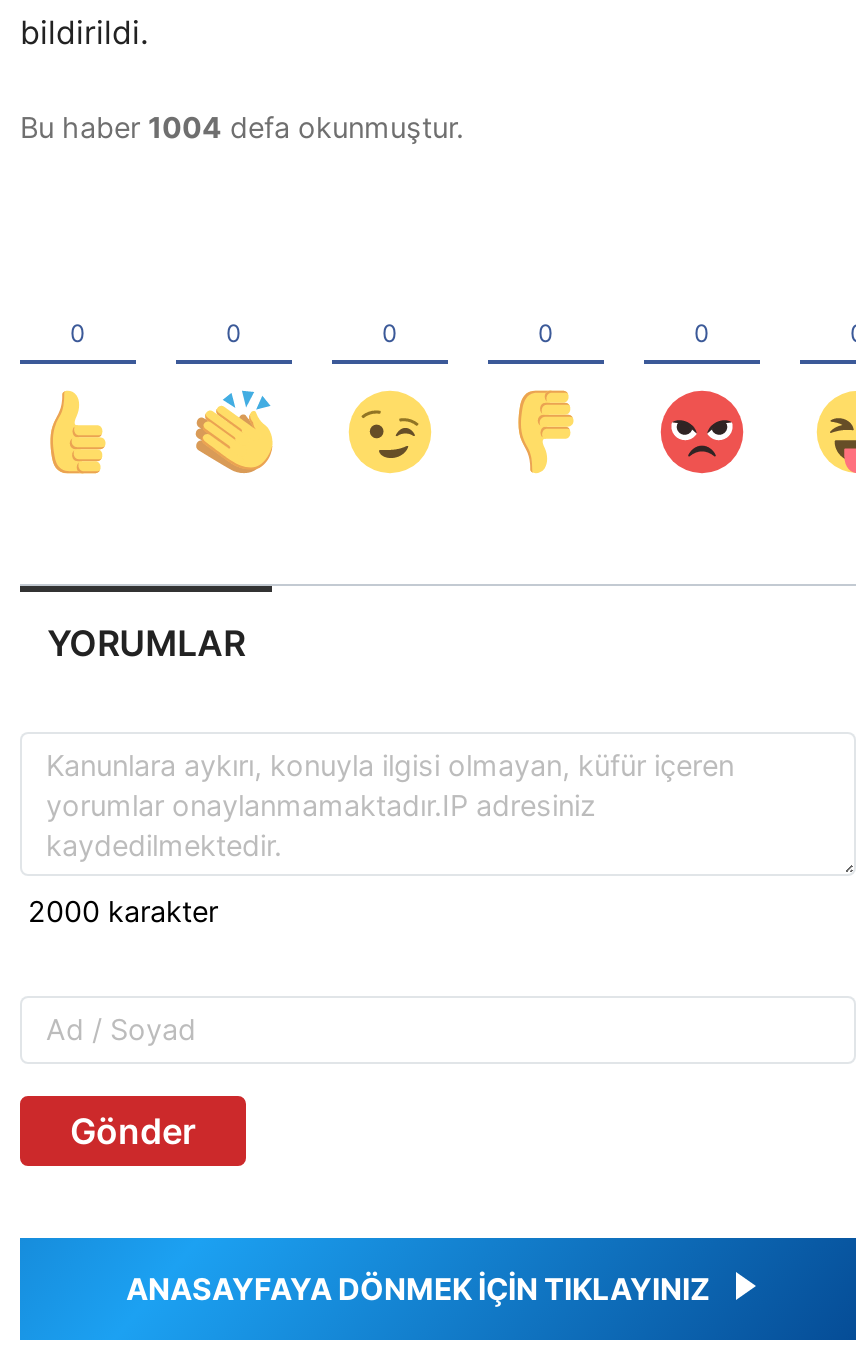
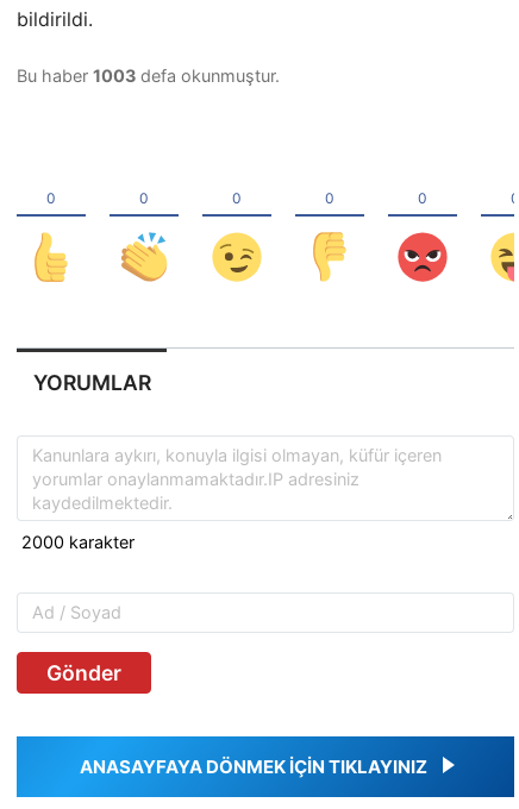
- Bu haber 1004 defa okunmuştur.
+ Bu haber 1003 defa okunmuştur.
